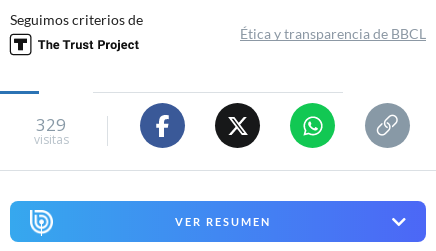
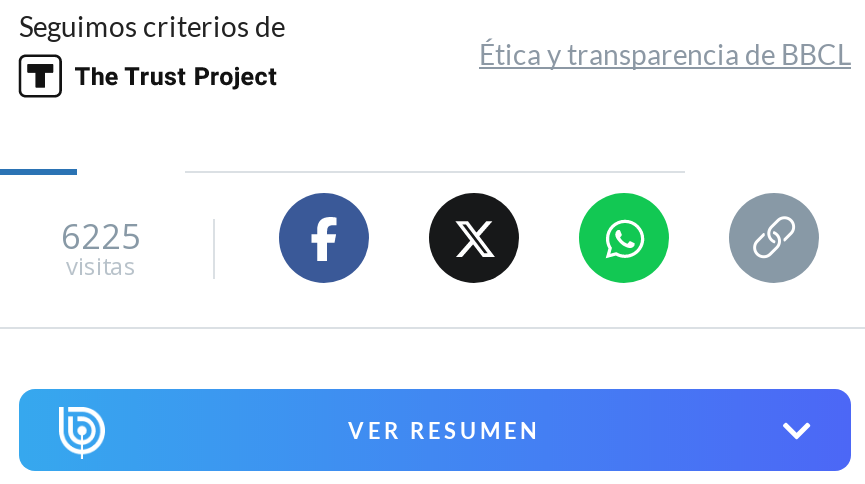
- 329
+ 6225
